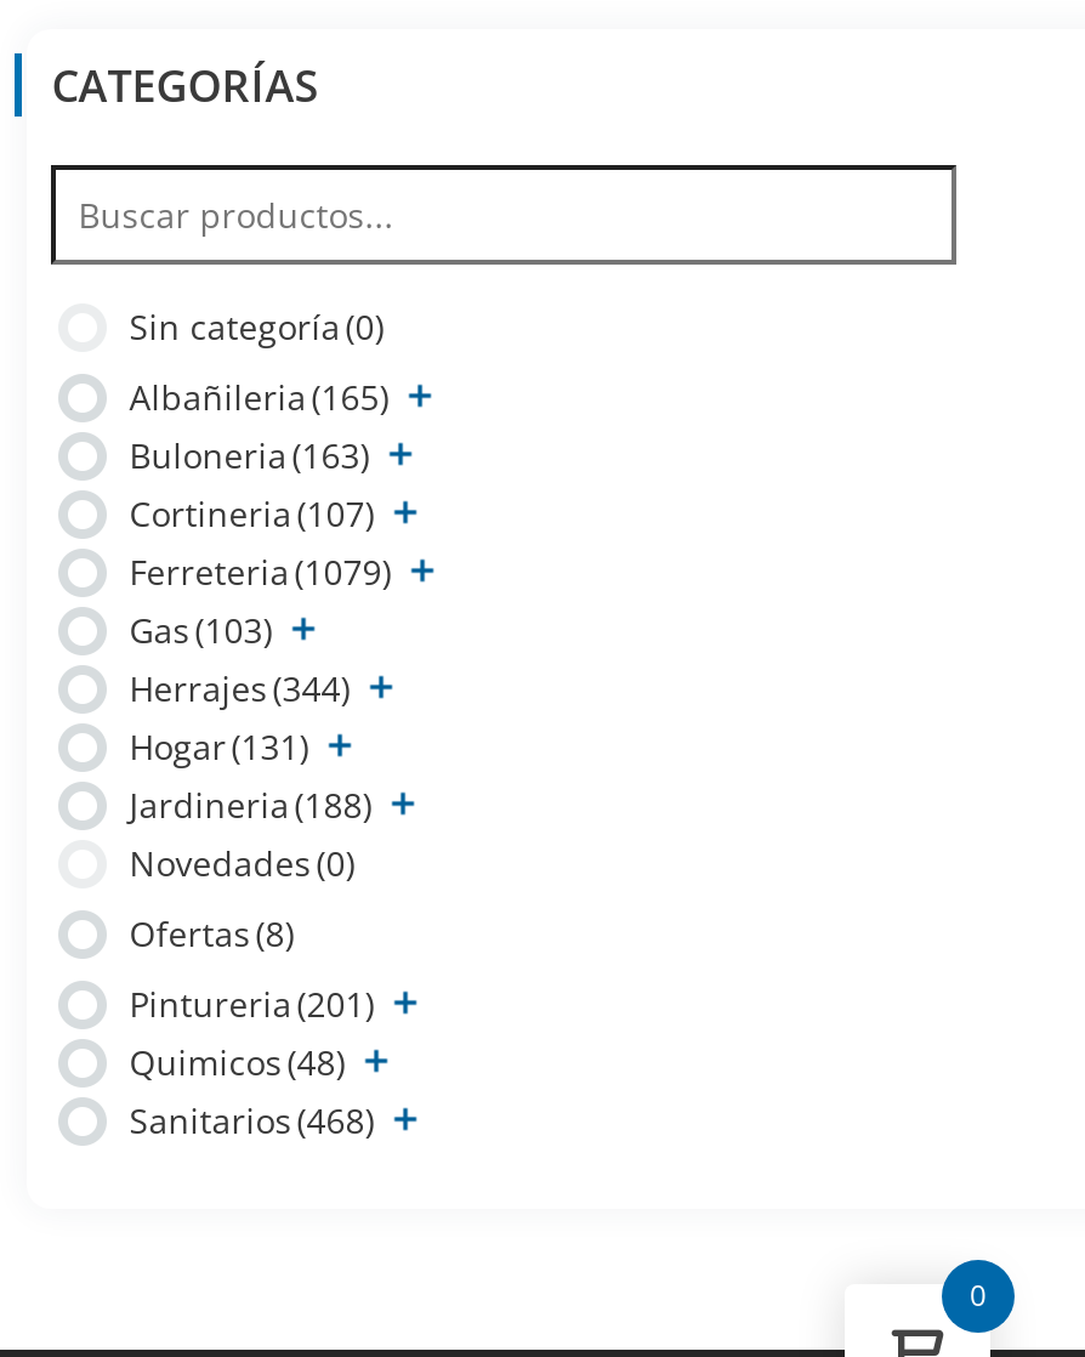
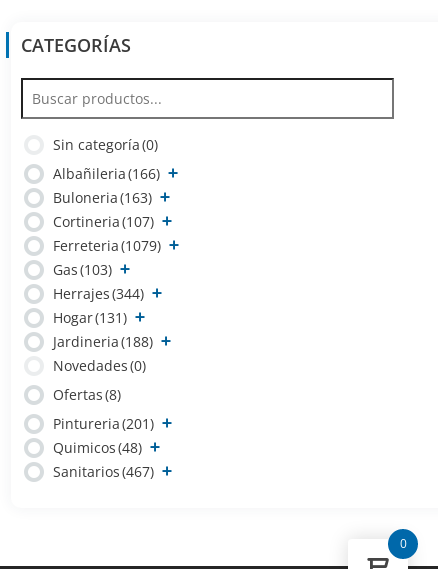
- Albañileria (165)
+ Albañileria (166)

- Sanitarios (468)
+ Sanitarios (467)
